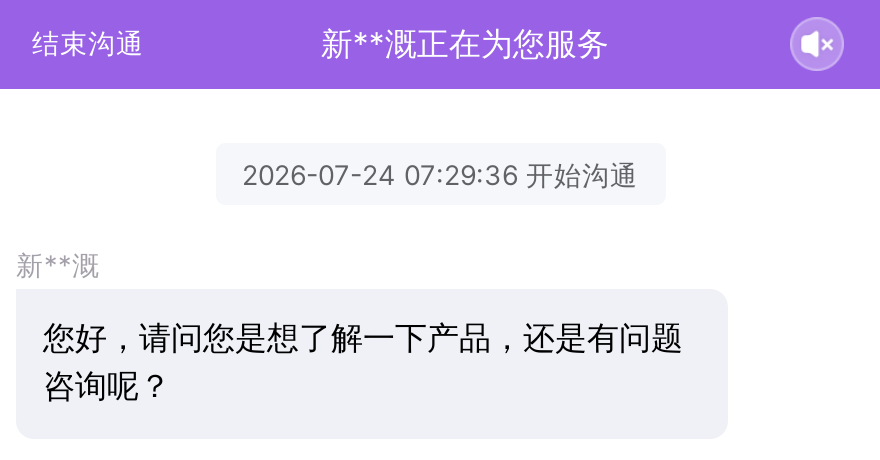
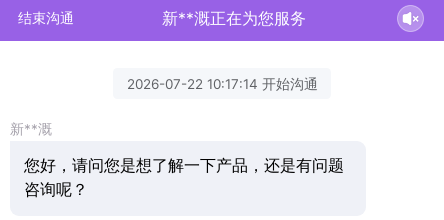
- 2026-07-24 07:29:36 开始沟通
+ 2026-07-22 10:17:14 开始沟通
